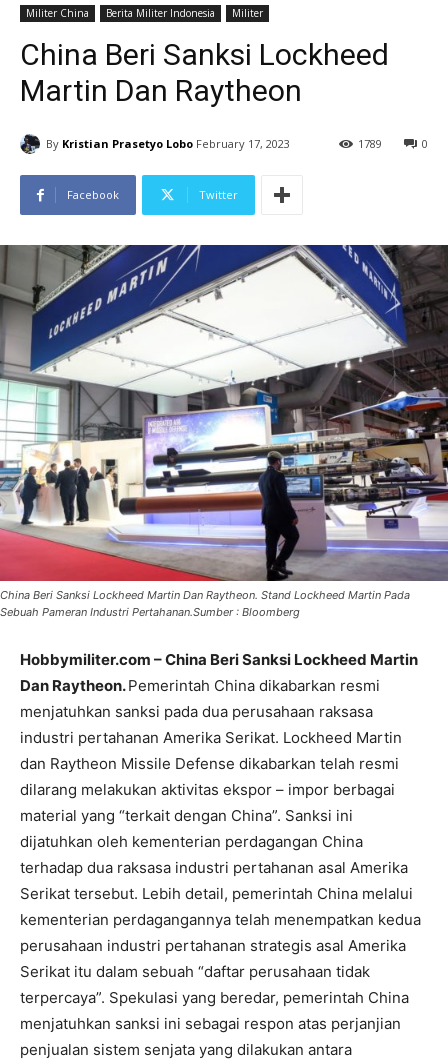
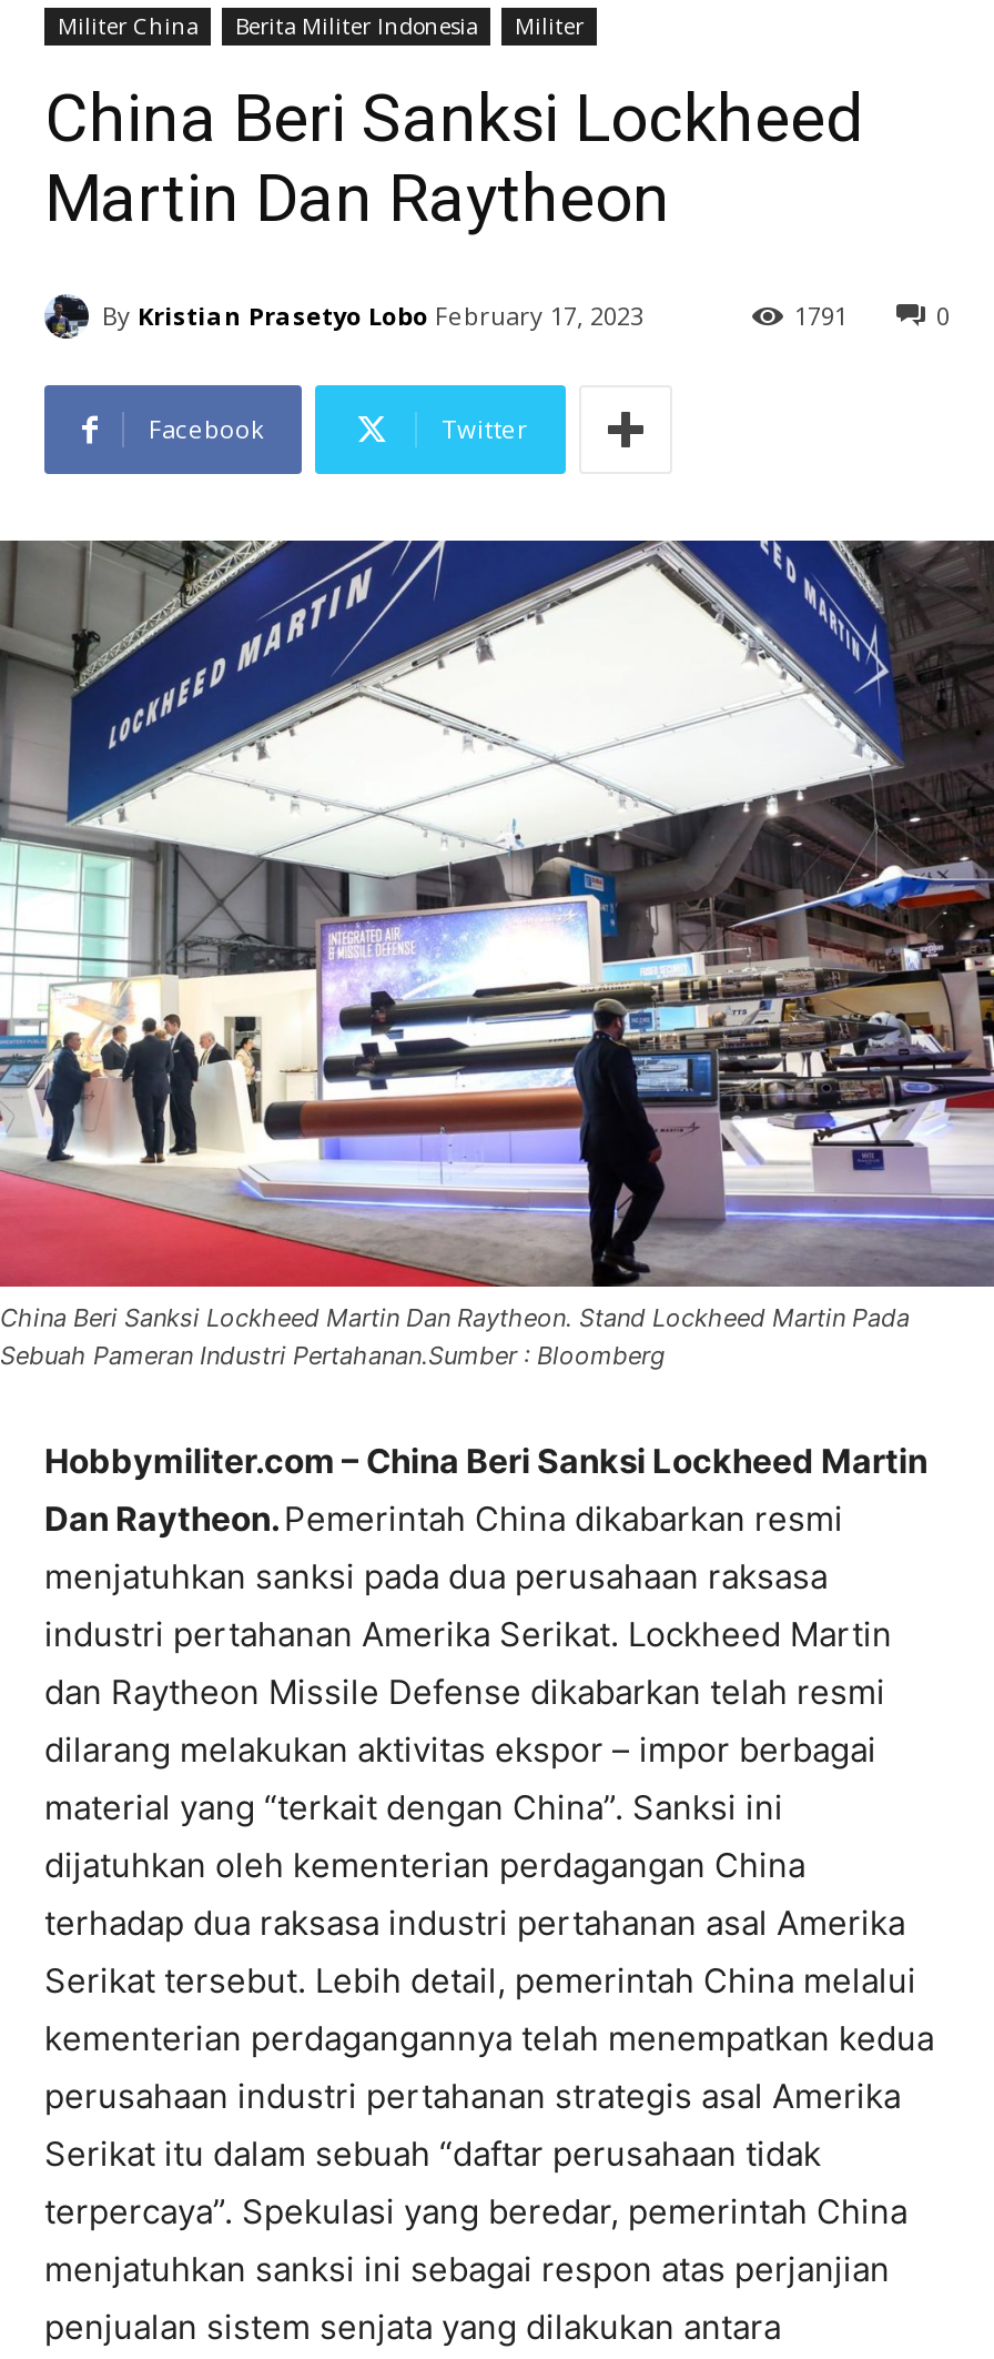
- 1789
+ 1791
